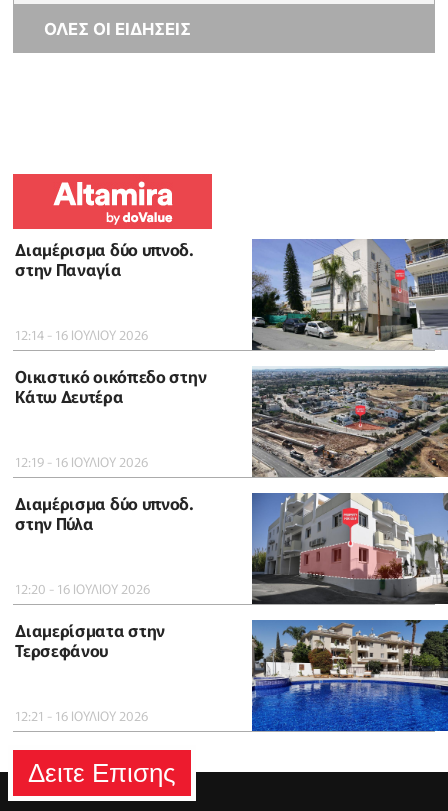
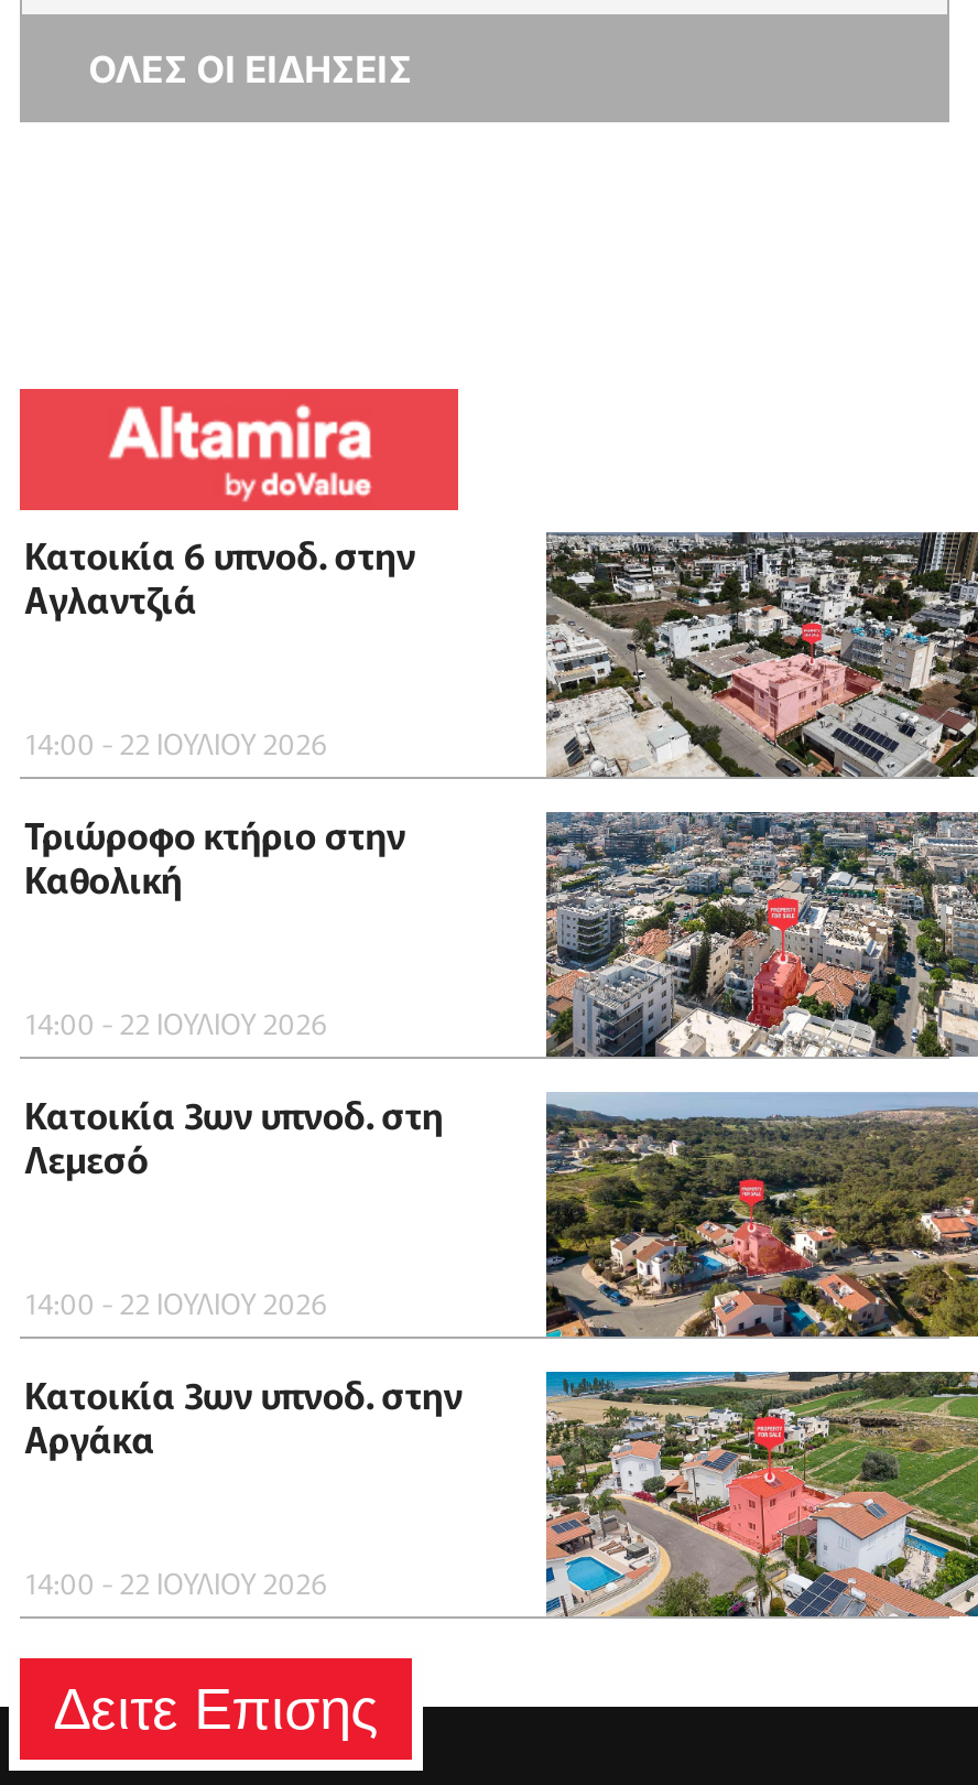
- Διαμέρισμα δύο υπνοδ.
- στην Παναγία
+ Κατοικία 6 υπνοδ. στην
+ Αγλαντζιά

- [image]
+ [image]

- 12:14 - 16 ΙΟΥΛΙΟΥ 2026
+ 14:00 - 22 ΙΟΥΛΙΟΥ 2026

- Οικιστικό οικόπεδο στην
- Κάτω Δευτέρα
+ Τριώροφο κτήριο στην
+ Καθολική

- [image]
+ [image]

- 12:19 - 16 ΙΟΥΛΙΟΥ 2026
+ 14:00 - 22 ΙΟΥΛΙΟΥ 2026

- Διαμέρισμα δύο υπνοδ.
- στην Πύλα
+ Κατοικία 3ων υπνοδ. στη
+ Λεμεσό

- [image]
+ [image]

- 12:20 - 16 ΙΟΥΛΙΟΥ 2026
+ 14:00 - 22 ΙΟΥΛΙΟΥ 2026

- Διαμερίσματα στην
- Τερσεφάνου
+ Κατοικία 3ων υπνοδ. στην
+ Αργάκα

- [image]
+ [image]

- 12:21 - 16 ΙΟΥΛΙΟΥ 2026
+ 14:00 - 22 ΙΟΥΛΙΟΥ 2026
